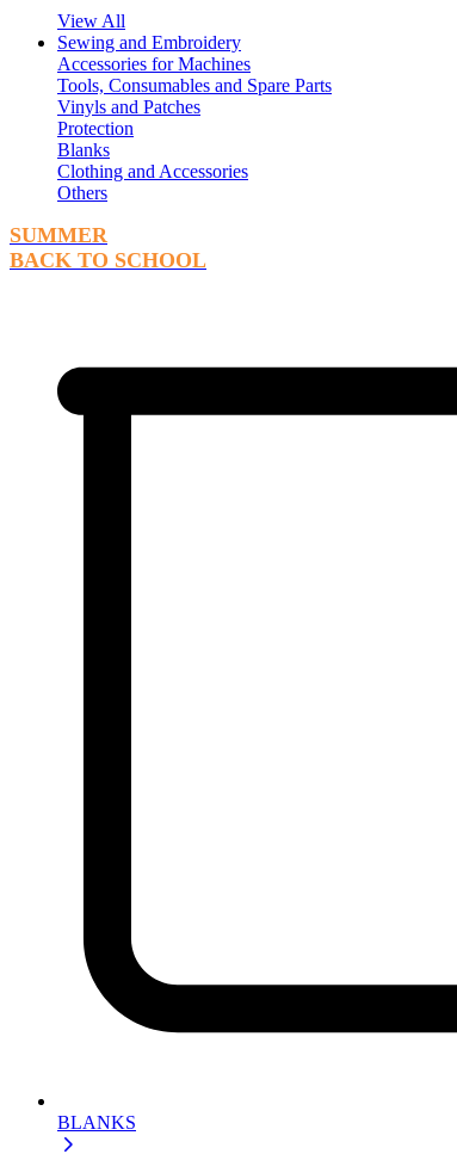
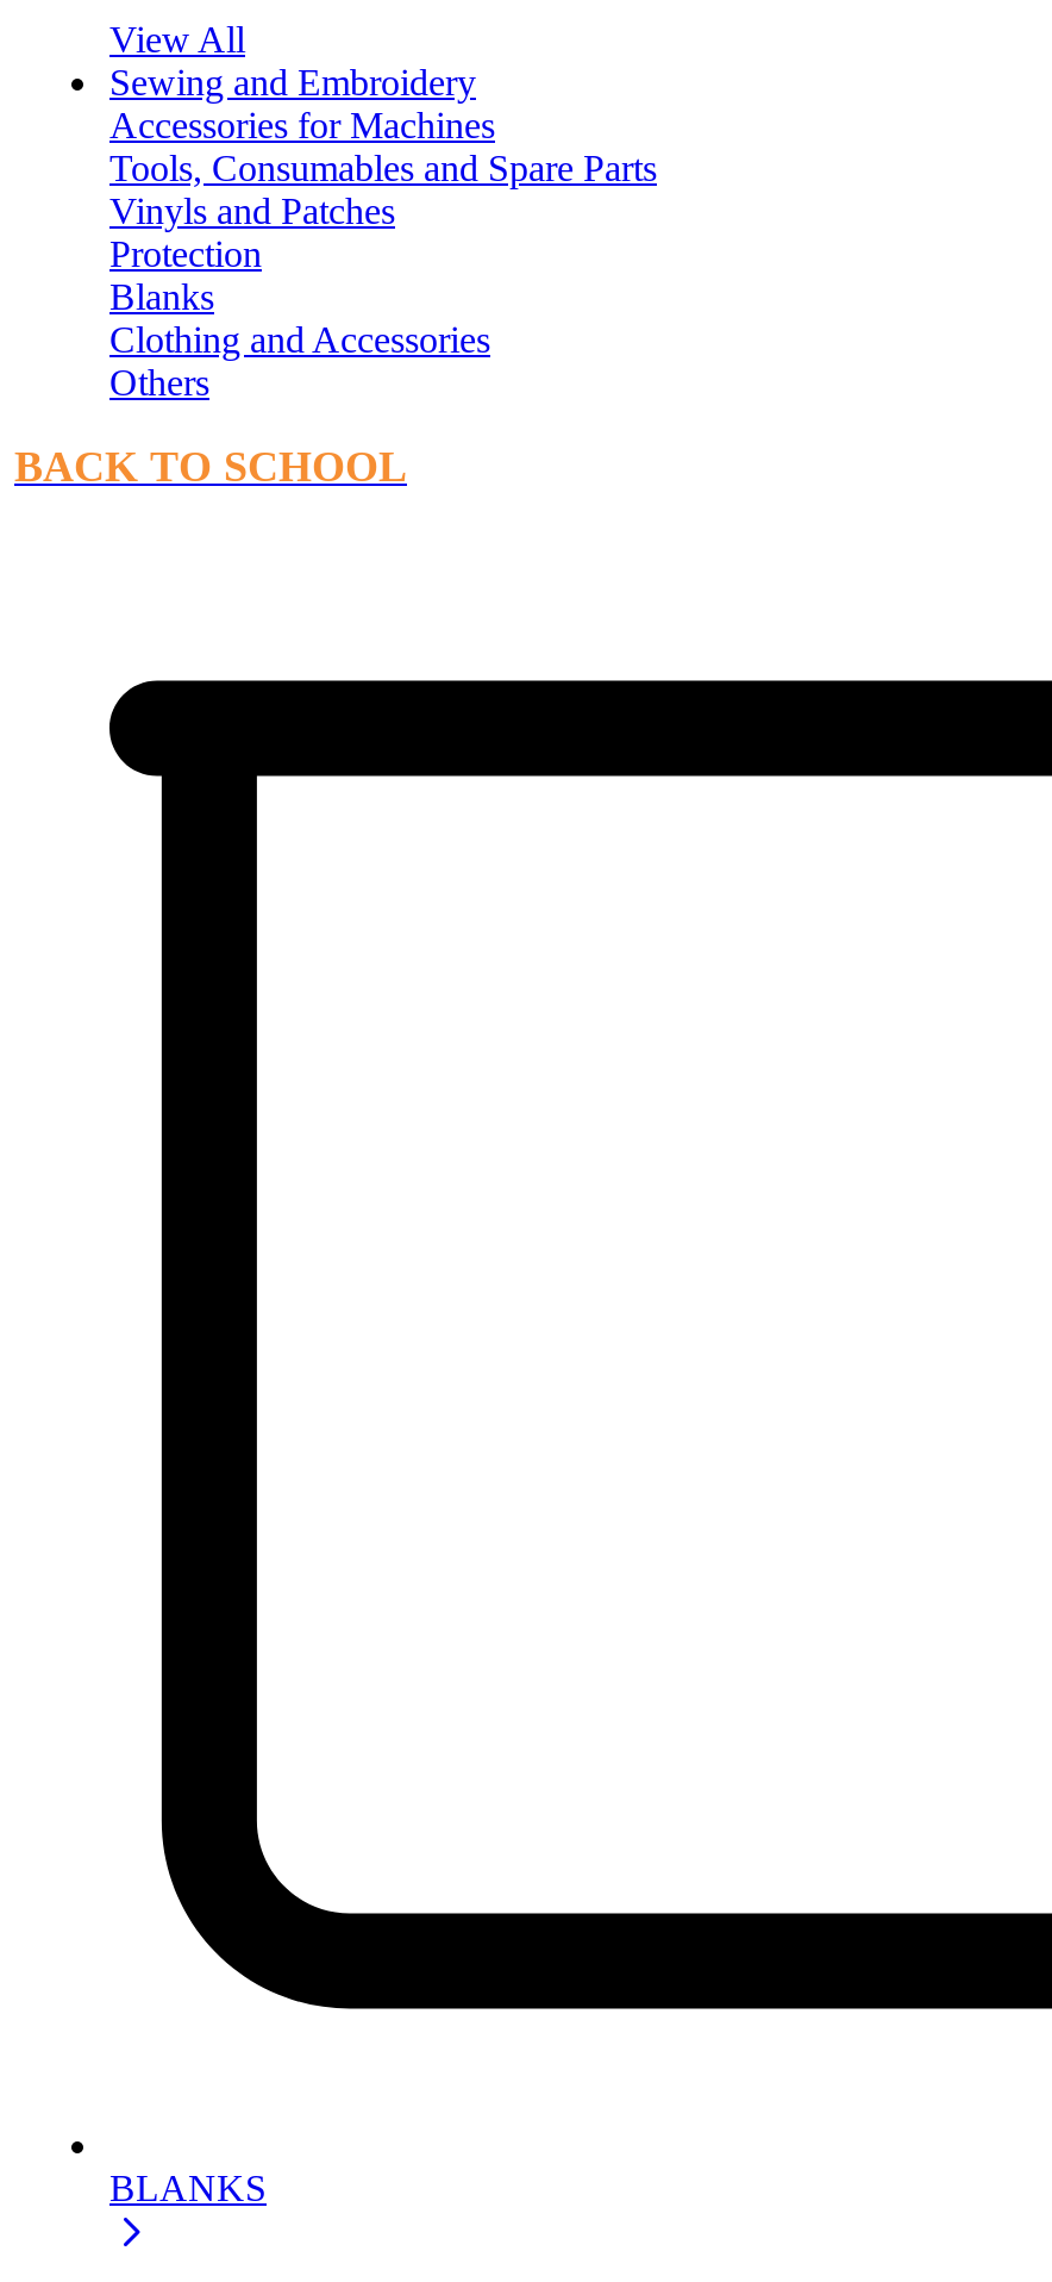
- SUMMER
